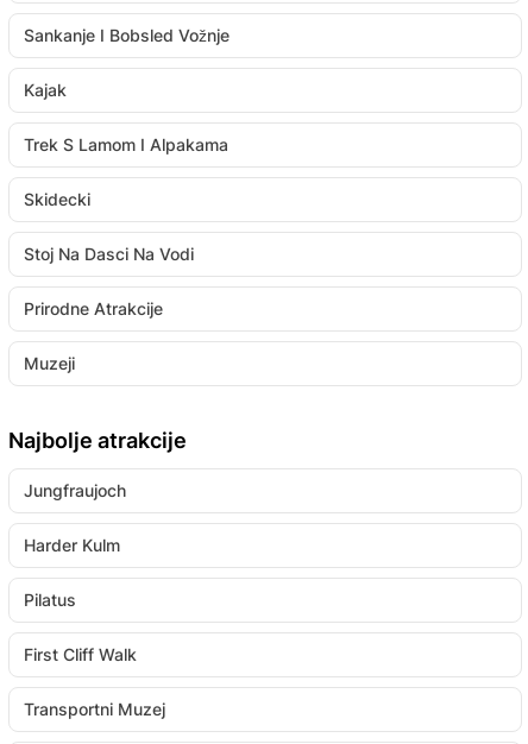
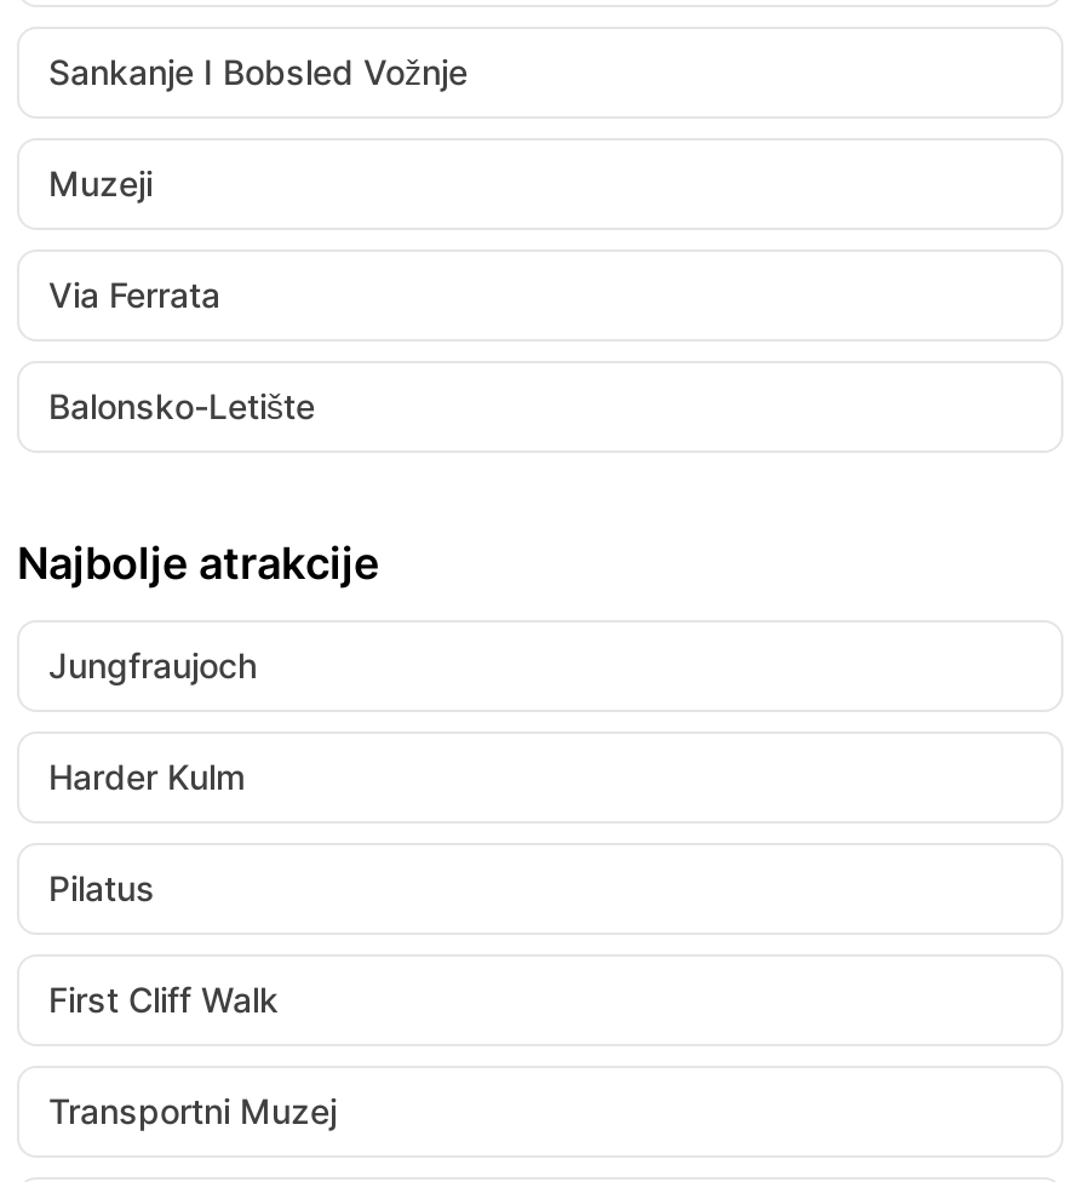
- Kajak
- Trek S Lamom I Alpakama
- Skidecki
- Stoj Na Dasci Na Vodi
- Prirodne Atrakcije

moved up: Muzeji

+ Via Ferrata
+ Balonsko-Letište
